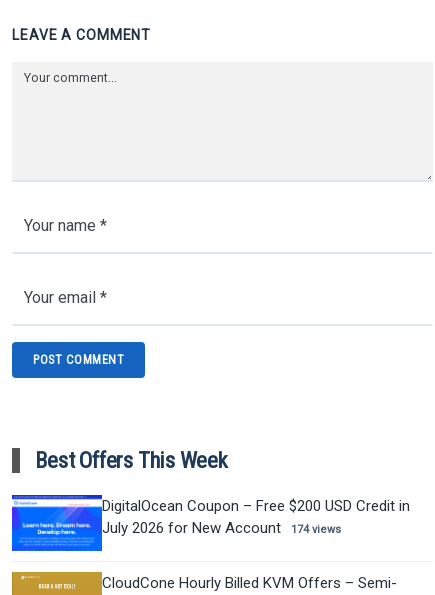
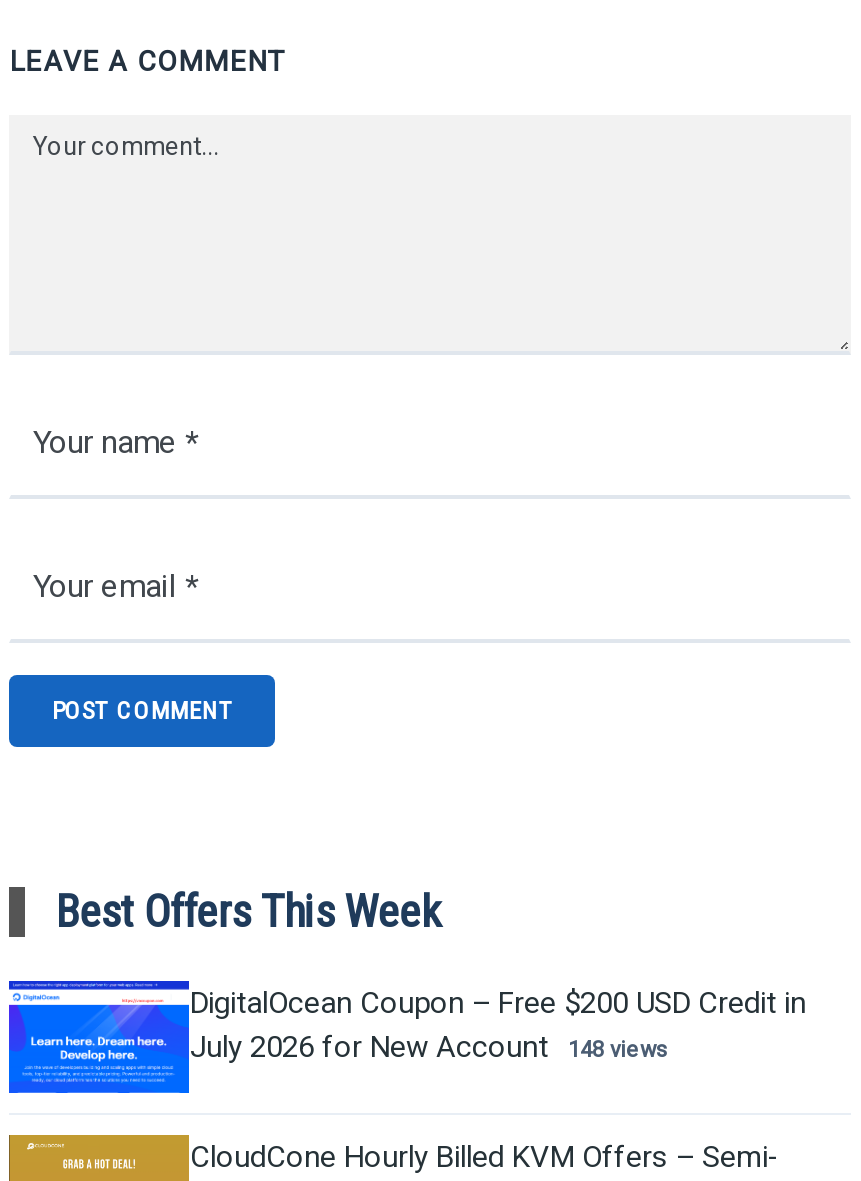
- July 2026 for New Account 174 views
+ July 2026 for New Account 148 views
